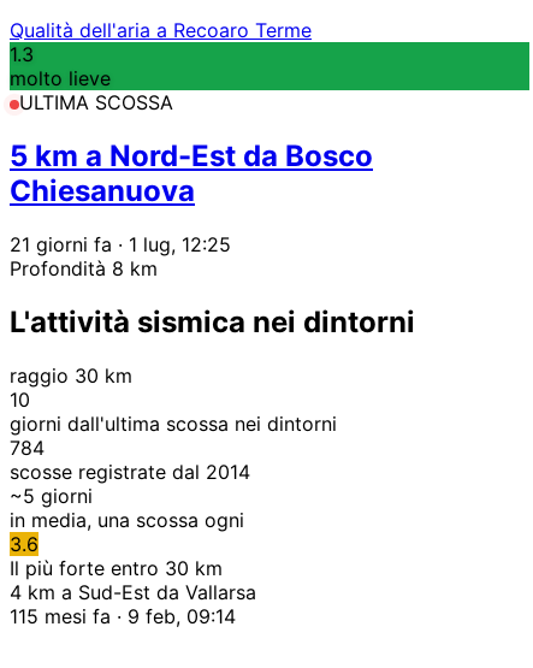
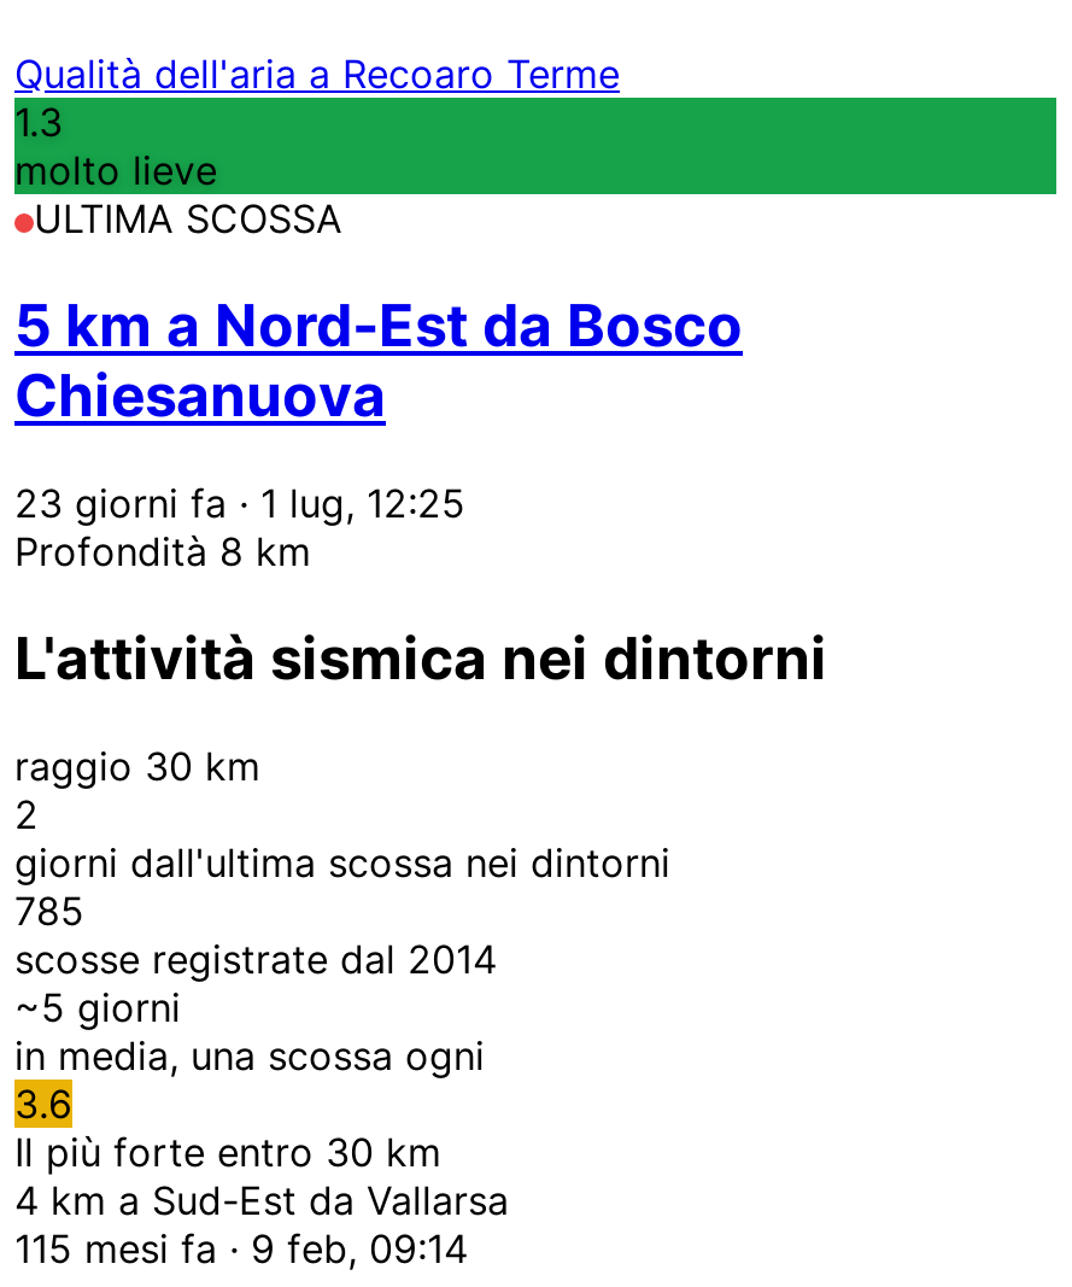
- 21 giorni fa · 1 lug, 12:25
+ 23 giorni fa · 1 lug, 12:25

- 10
+ 2

- 784
+ 785
